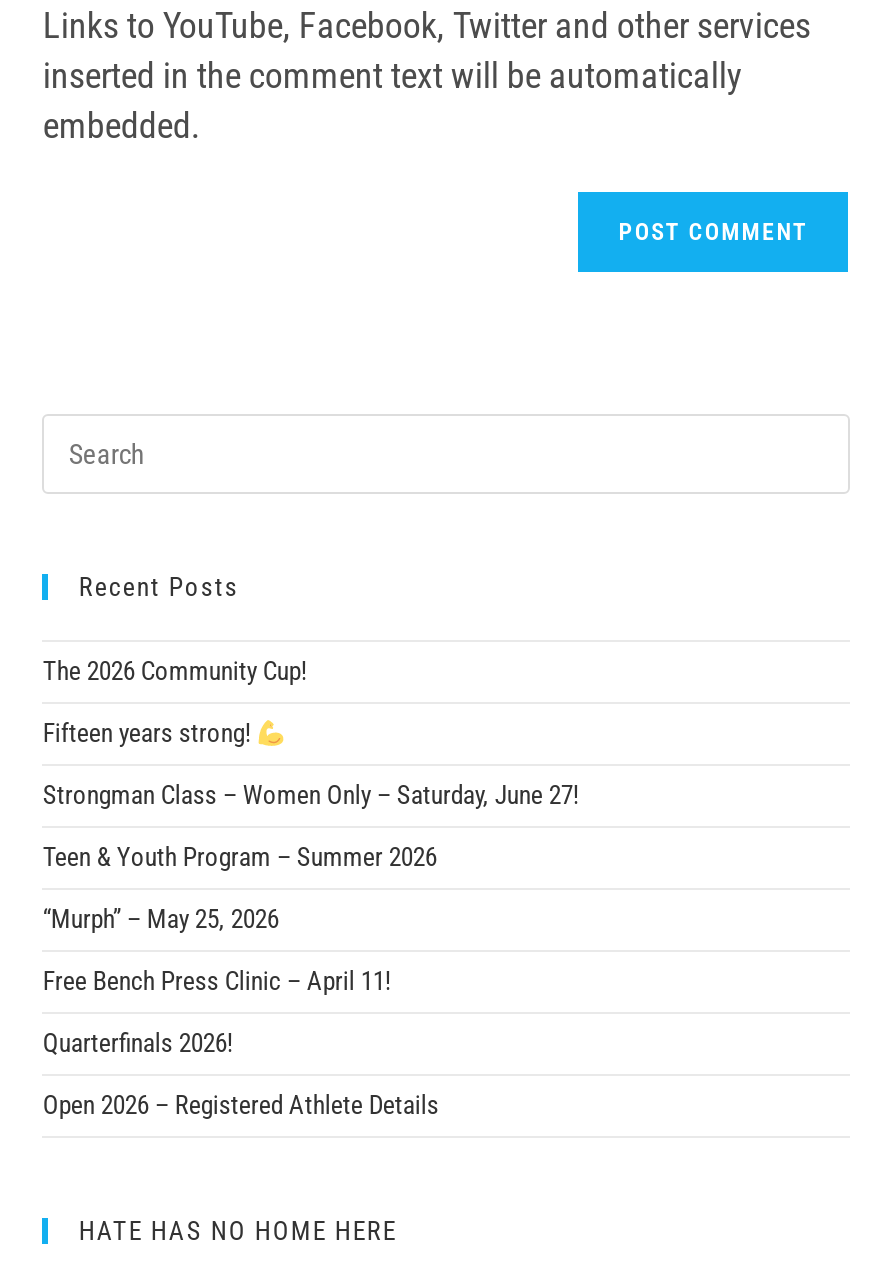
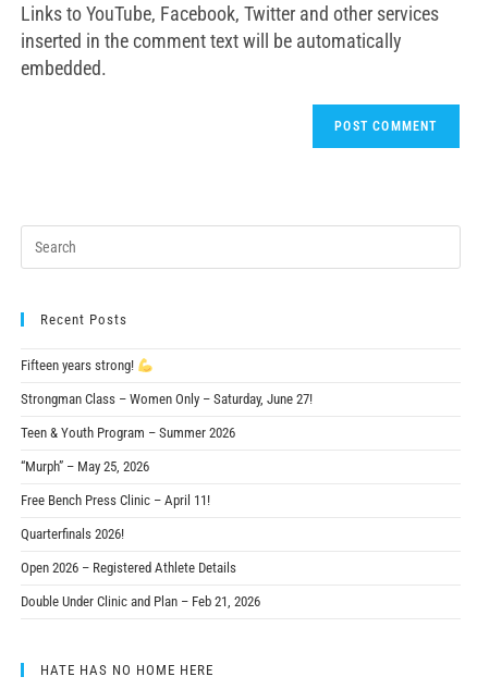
- The 2026 Community Cup!

moved up: Fifteen years strong! | Strongman Class – Women Only – Saturday, June 27! | Teen & Youth Program – Summer 2026 | “Murph” – May 25, 2026 | Free Bench Press Clinic – April 11! | Quarterfinals 2026! | Open 2026 – Registered Athlete Details

+ Double Under Clinic and Plan – Feb 21, 2026
